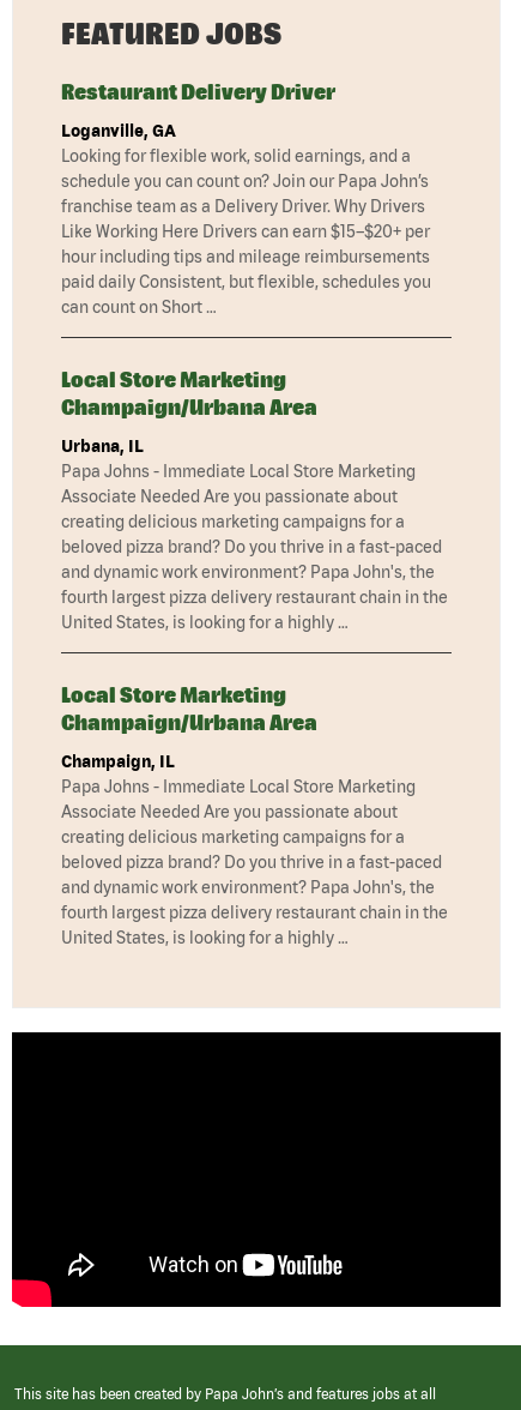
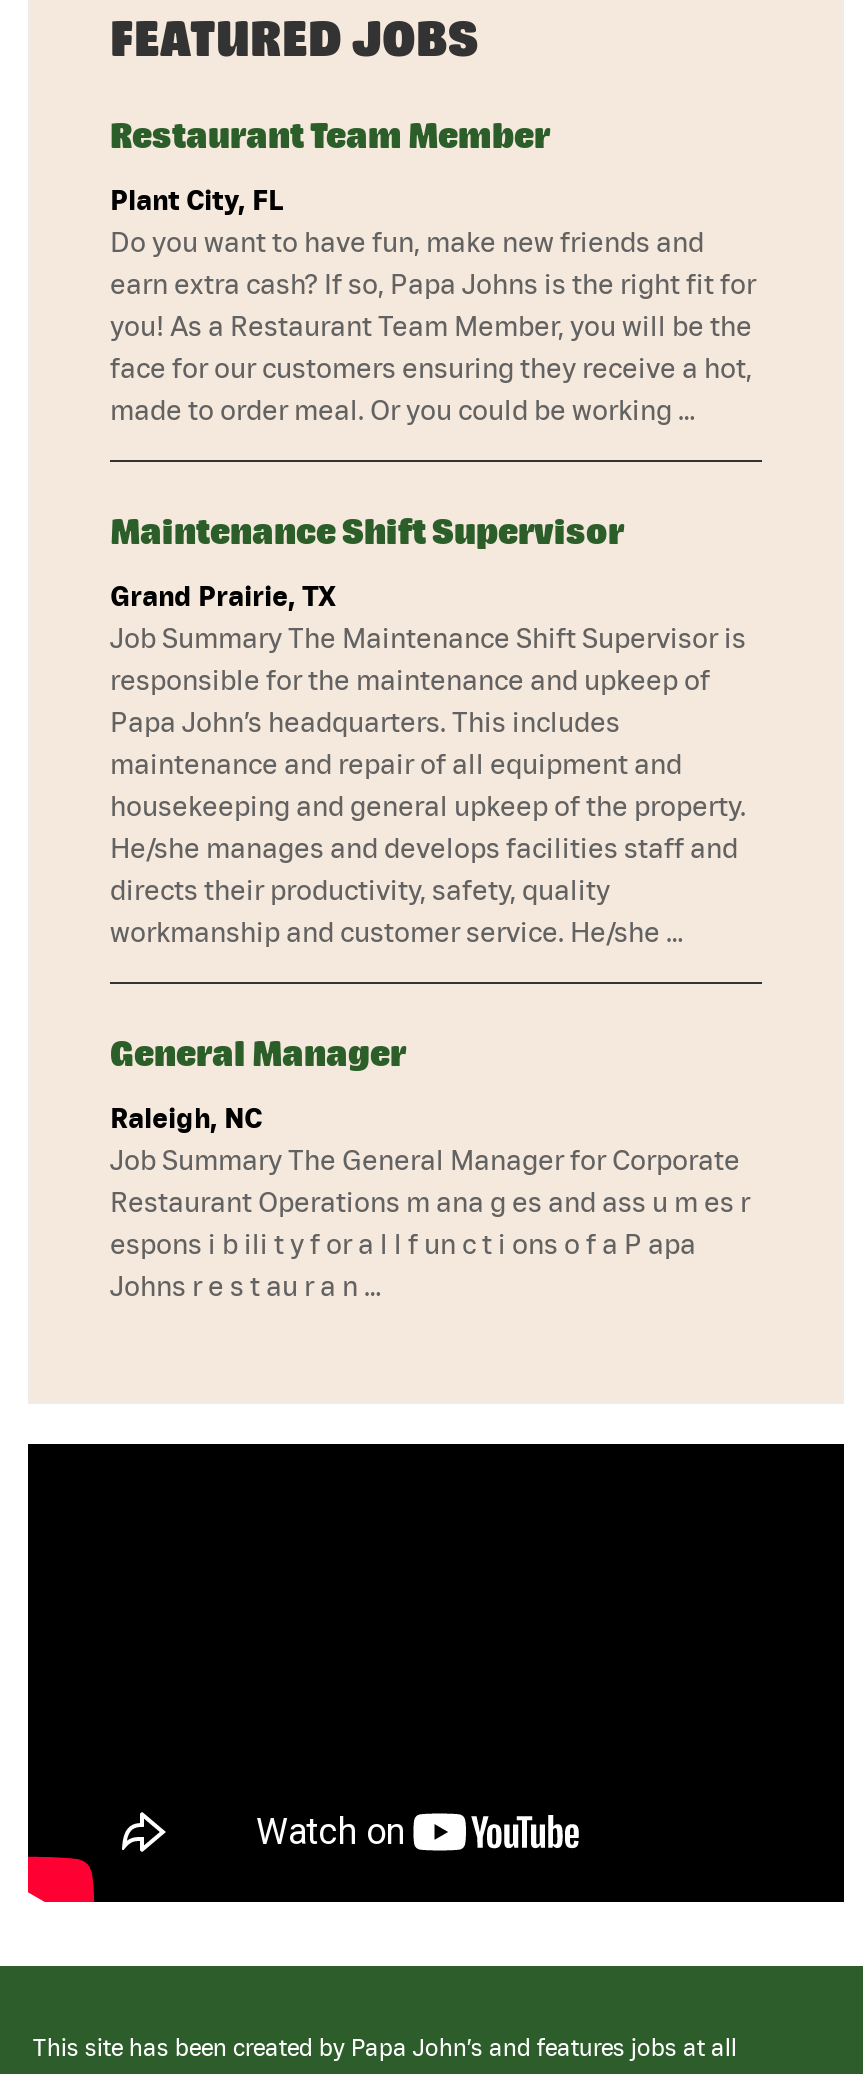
- Restaurant Delivery Driver
+ Restaurant Team Member

- Loganville, GA
- Looking for flexible work, solid earnings, and a
- schedule you can count on? Join our Papa John’s
- franchise team as a Delivery Driver. Why Drivers
- Like Working Here Drivers can earn $15–$20+ per
- hour including tips and mileage reimbursements
- paid daily Consistent, but flexible, schedules you
- can count on Short …
+ Plant City, FL
+ Do you want to have fun, make new friends and
+ earn extra cash? If so, Papa Johns is the right fit for
+ you! As a Restaurant Team Member, you will be the
+ face for our customers ensuring they receive a hot,
+ made to order meal. Or you could be working …

- Local Store Marketing
- Champaign/Urbana Area
+ Maintenance Shift Supervisor

- Urbana, IL
- Papa Johns - Immediate Local Store Marketing
- Associate Needed Are you passionate about
- creating delicious marketing campaigns for a
- beloved pizza brand? Do you thrive in a fast-paced
- and dynamic work environment? Papa John's, the
- fourth largest pizza delivery restaurant chain in the
- United States, is looking for a highly …
+ Grand Prairie, TX
+ Job Summary The Maintenance Shift Supervisor is
+ responsible for the maintenance and upkeep of
+ Papa John’s headquarters. This includes
+ maintenance and repair of all equipment and
+ housekeeping and general upkeep of the property.
+ He/she manages and develops facilities staff and
+ directs their productivity, safety, quality
+ workmanship and customer service. He/she …

- Local Store Marketing
- Champaign/Urbana Area
+ General Manager

- Champaign, IL
- Papa Johns - Immediate Local Store Marketing
- Associate Needed Are you passionate about
- creating delicious marketing campaigns for a
- beloved pizza brand? Do you thrive in a fast-paced
- and dynamic work environment? Papa John's, the
- fourth largest pizza delivery restaurant chain in the
- United States, is looking for a highly …
+ Raleigh, NC
+ Job Summary The General Manager for Corporate
+ Restaurant Operations m ana g es and ass u m es r
+ espons i b ili t y f or a l l f un c t i ons o f a P apa
+ Johns r e s t au r a n …
